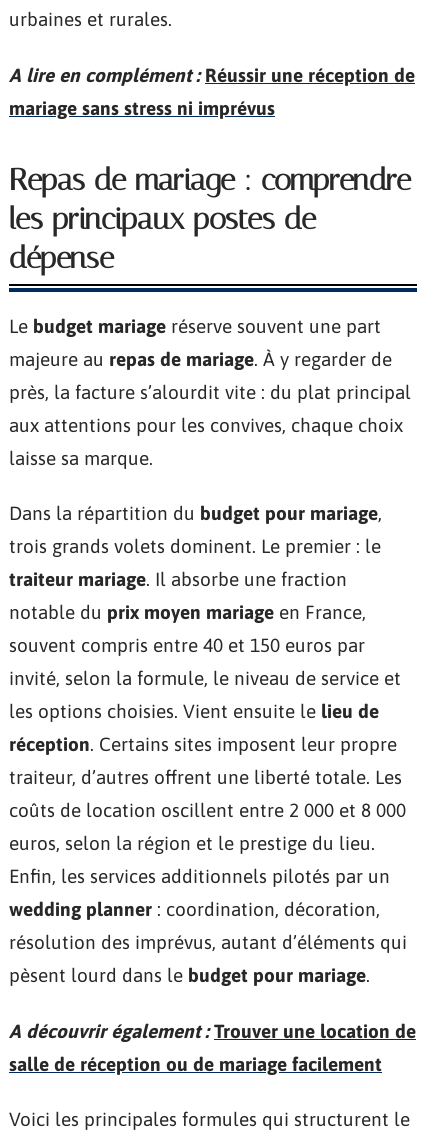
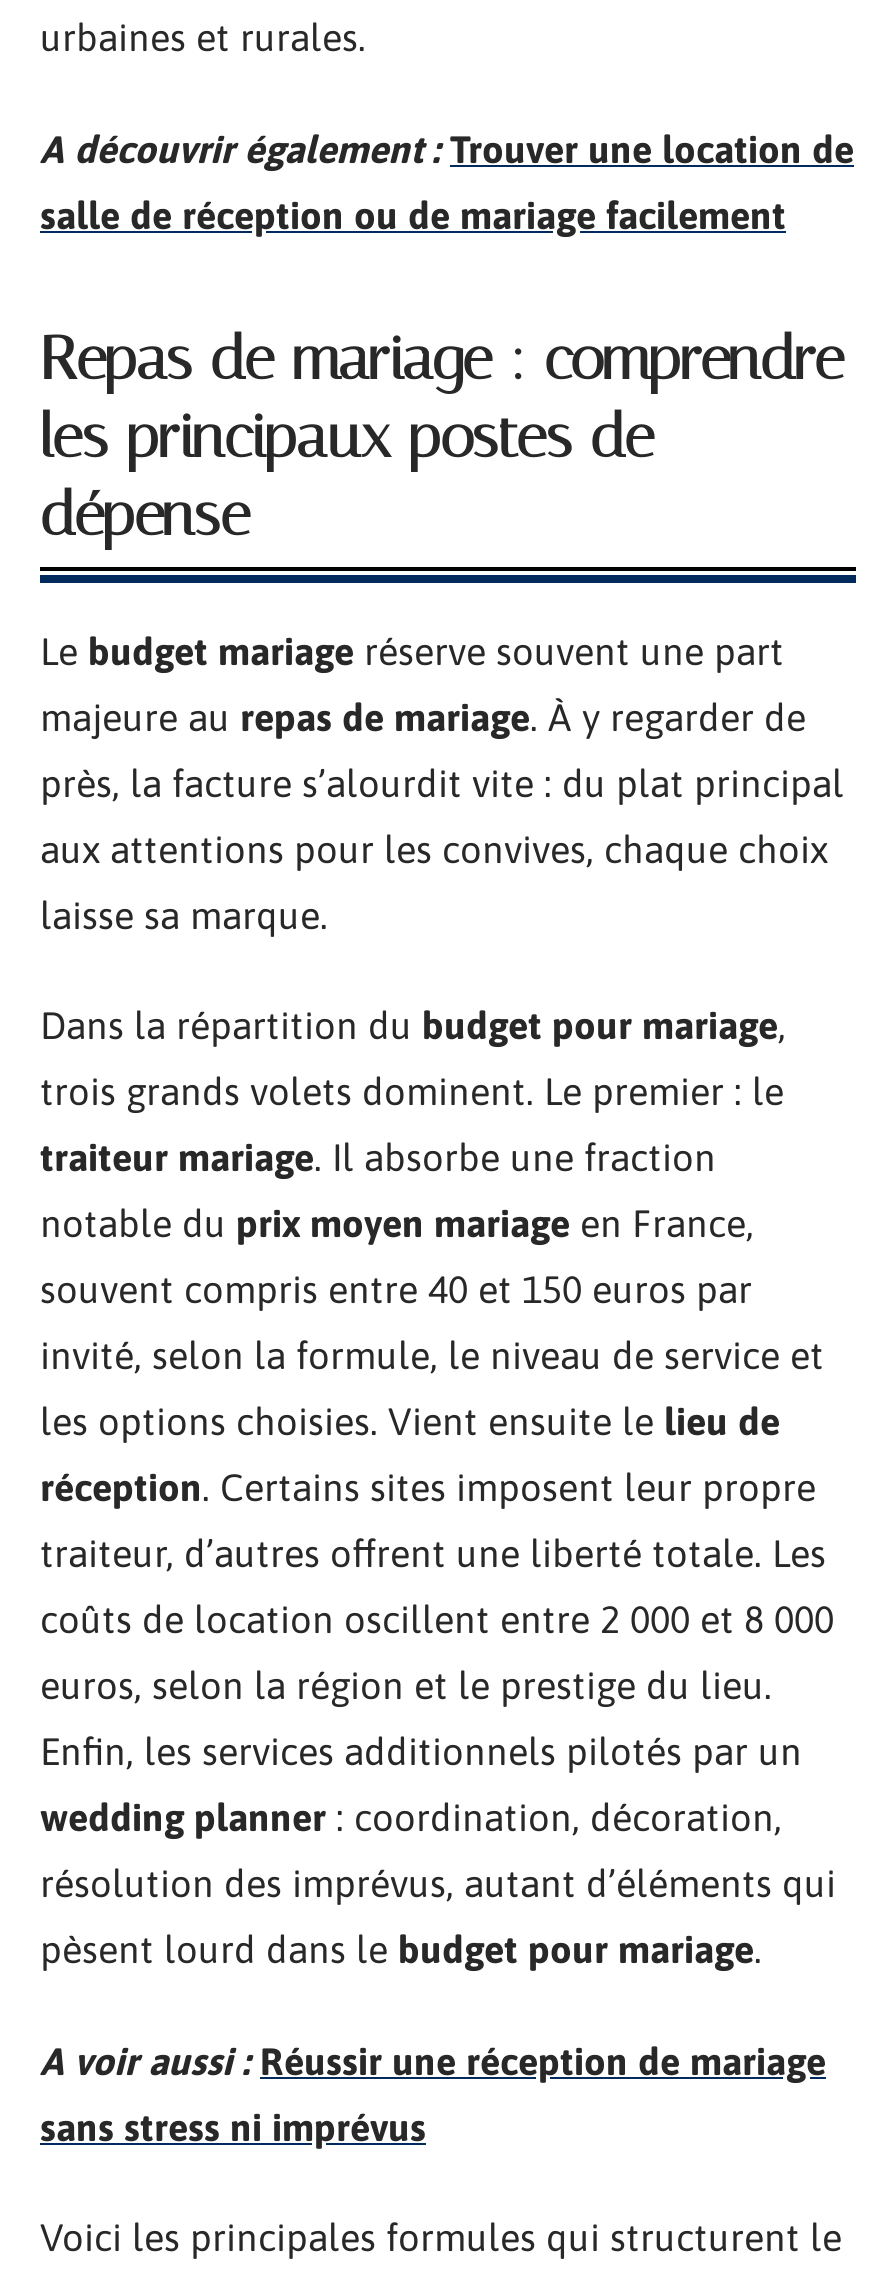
- A lire en complément : Réussir une réception de

- mariage sans stress ni imprévus

+ A voir aussi : Réussir une réception de mariage

+ sans stress ni imprévus

moved up: A découvrir également : Trouver une location de

moved up: salle de réception ou de mariage facilement
